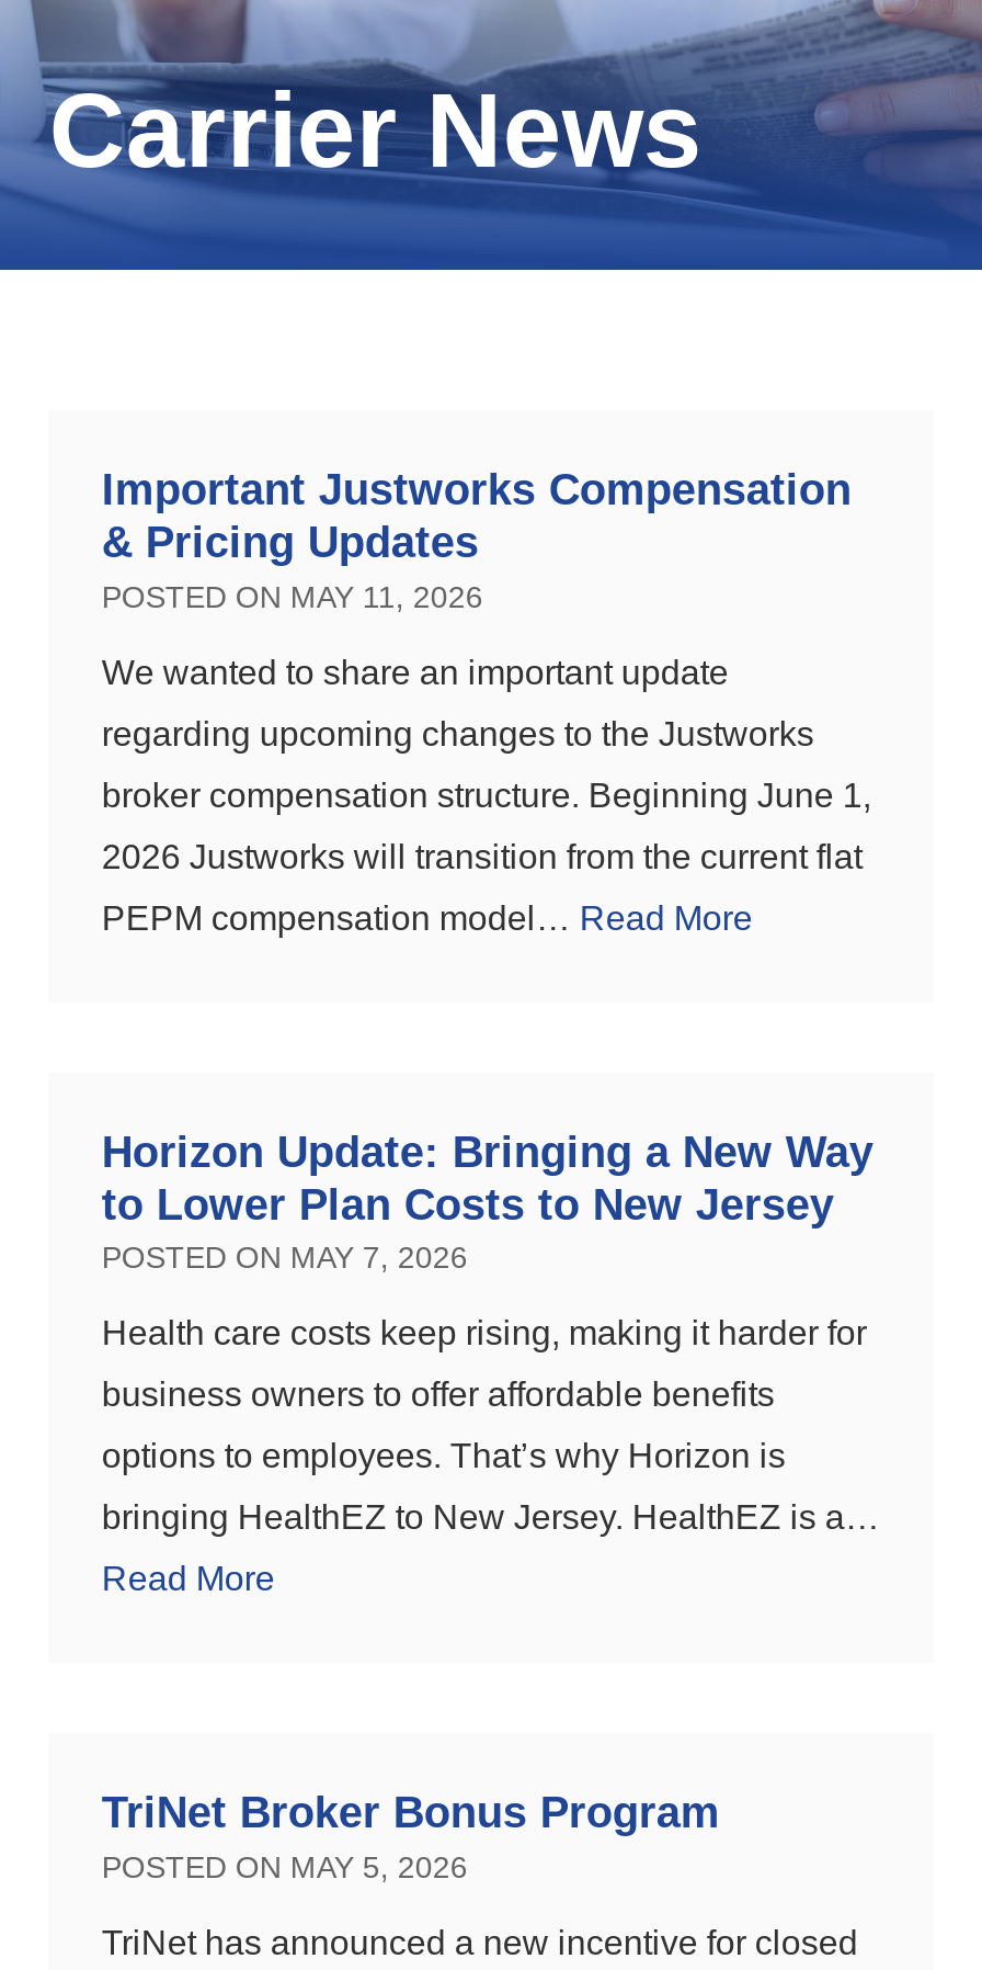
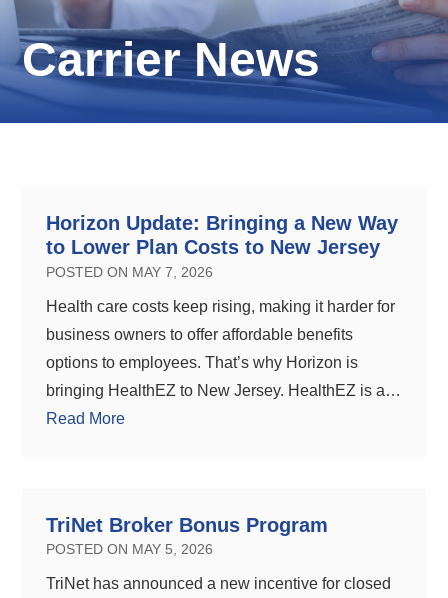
- Important Justworks Compensation
- & Pricing Updates
- POSTED ON MAY 11, 2026
- We wanted to share an important update
- regarding upcoming changes to the Justworks
- broker compensation structure. Beginning June 1,
- 2026 Justworks will transition from the current flat
- PEPM compensation model… Read More
